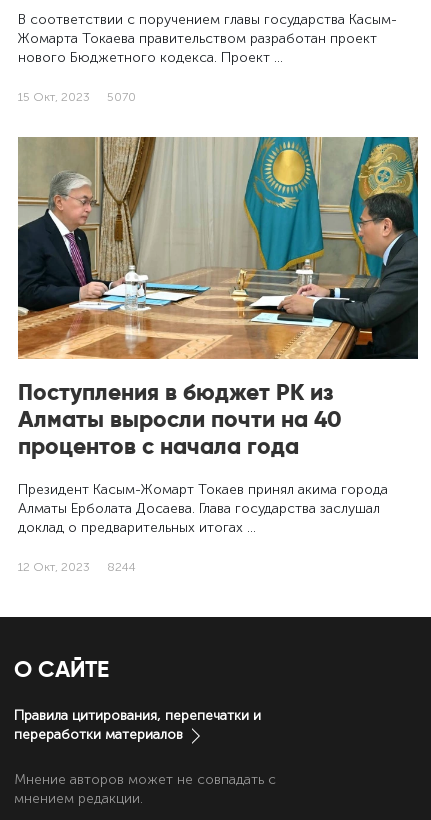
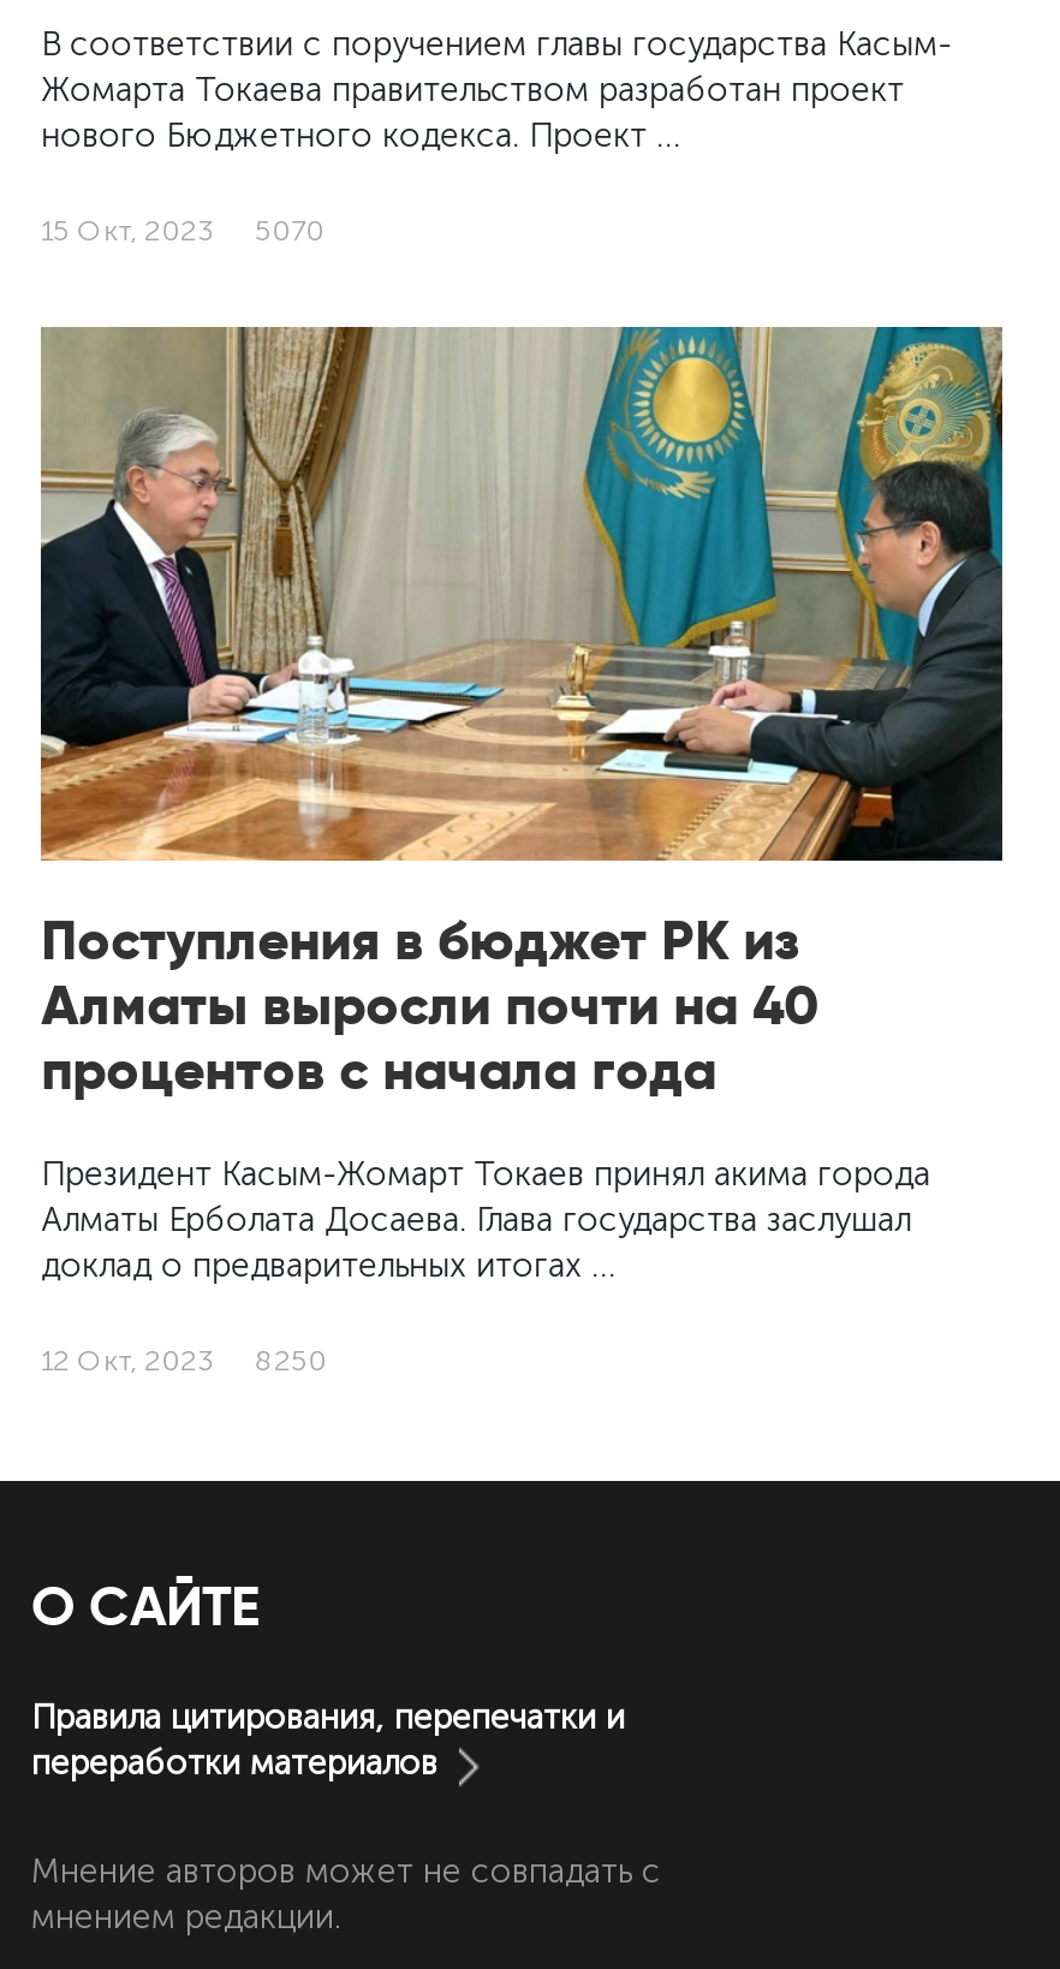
- 12 Окт, 2023 8244
+ 12 Окт, 2023 8250
